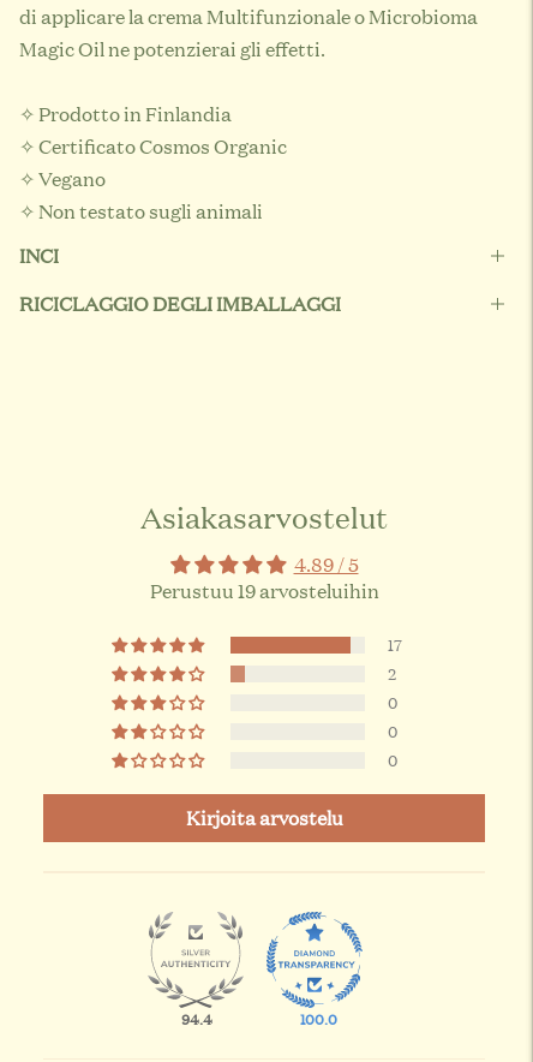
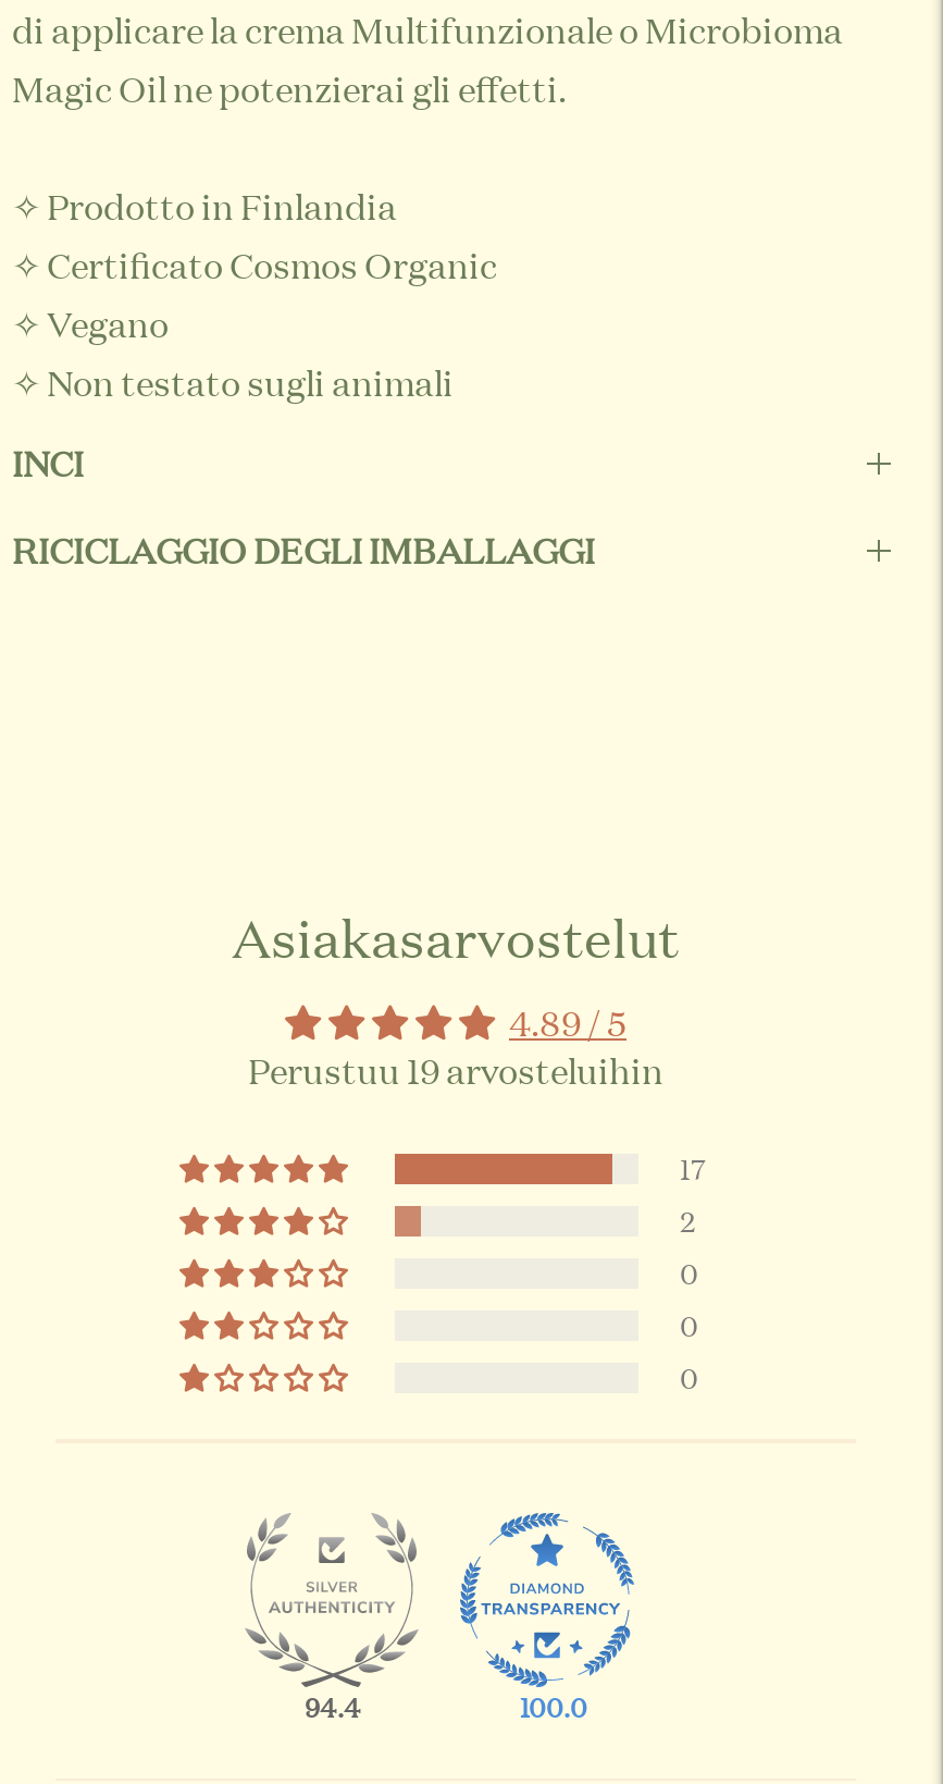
- Kirjoita arvostelu
